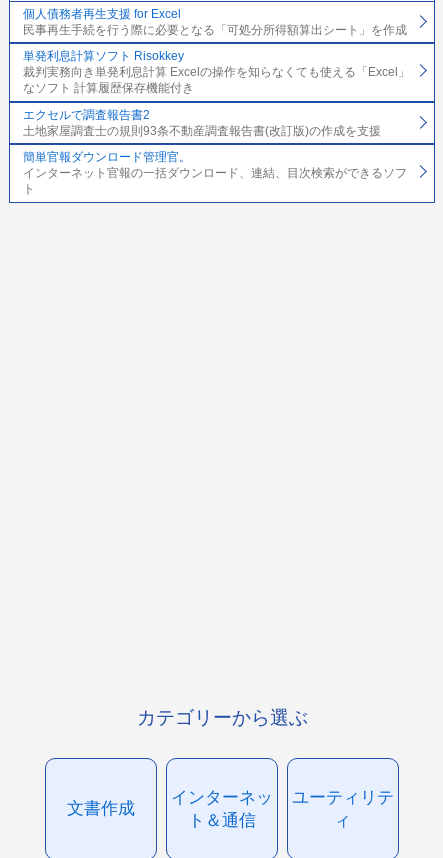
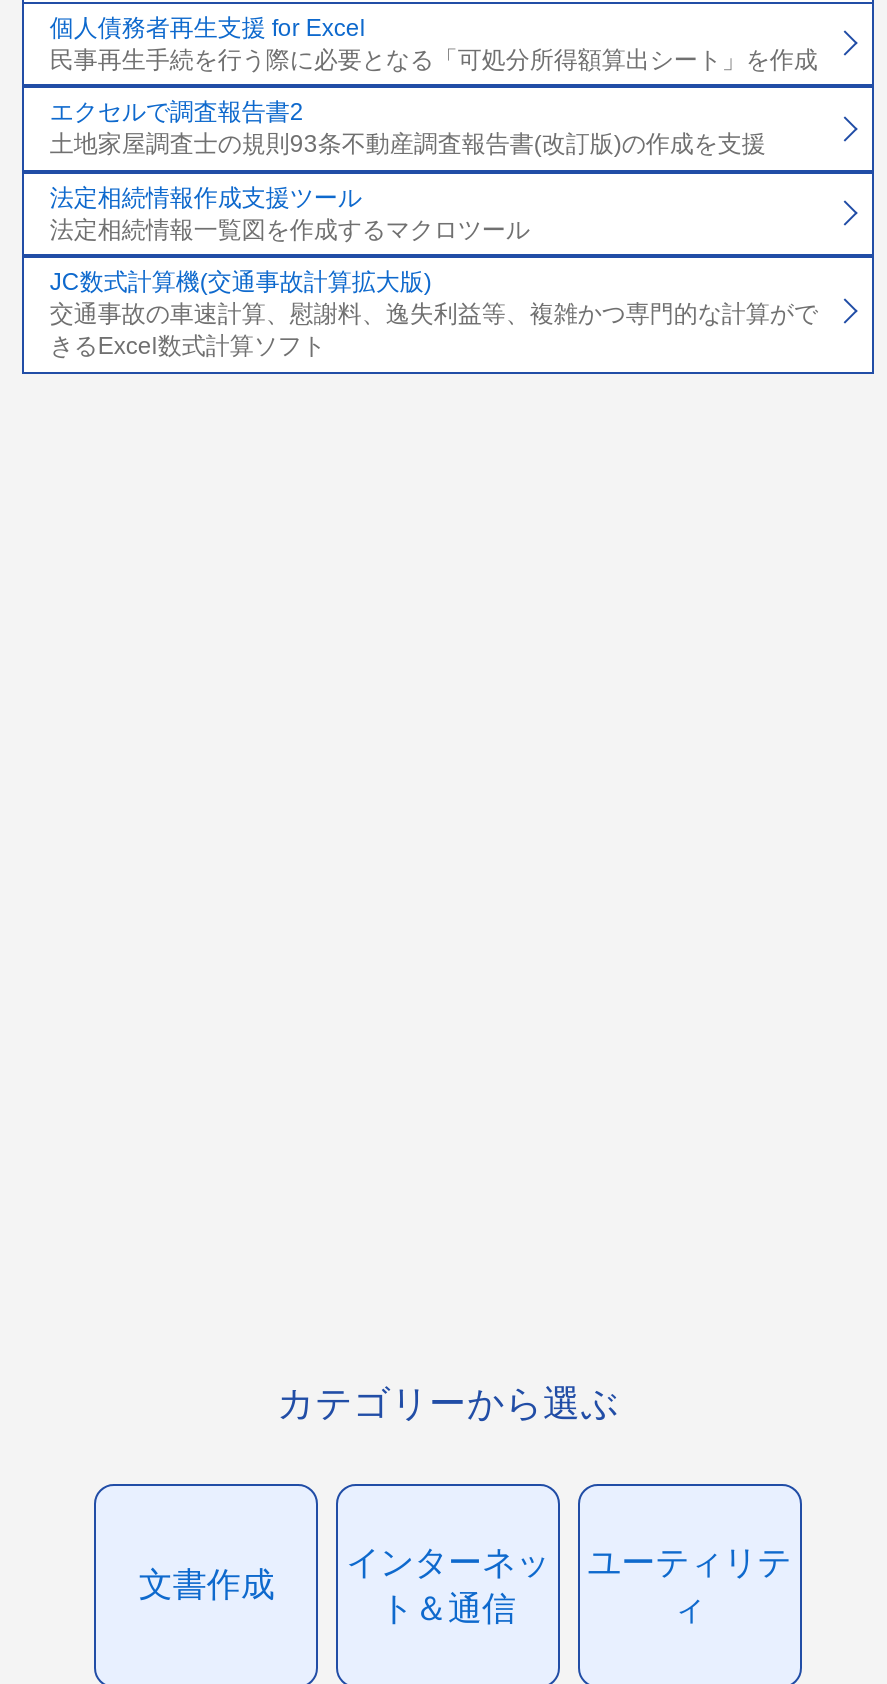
- 単発利息計算ソフト Risokkey
- 裁判実務向き単発利息計算 Excelの操作を知らなくても使える「Excel」
- なソフト 計算履歴保存機能付き

moved up: エクセルで調査報告書2 | 土地家屋調査士の規則93条不動産調査報告書(改訂版)の作成を支援

- 簡単官報ダウンロード管理官。
- インターネット官報の一括ダウンロード、連結、目次検索ができるソフ
- ト
+ 法定相続情報作成支援ツール
+ 法定相続情報一覧図を作成するマクロツール
+ JC数式計算機(交通事故計算拡大版)
+ 交通事故の車速計算、慰謝料、逸失利益等、複雑かつ専門的な計算がで
+ きるExcel数式計算ソフト
